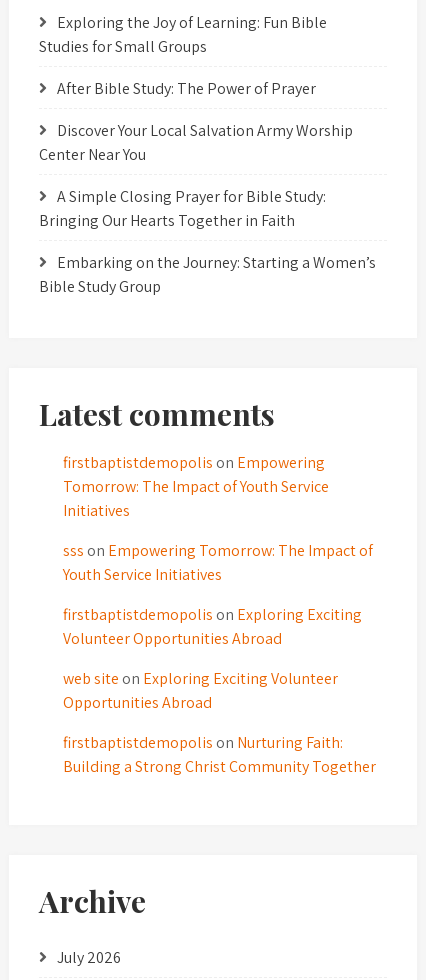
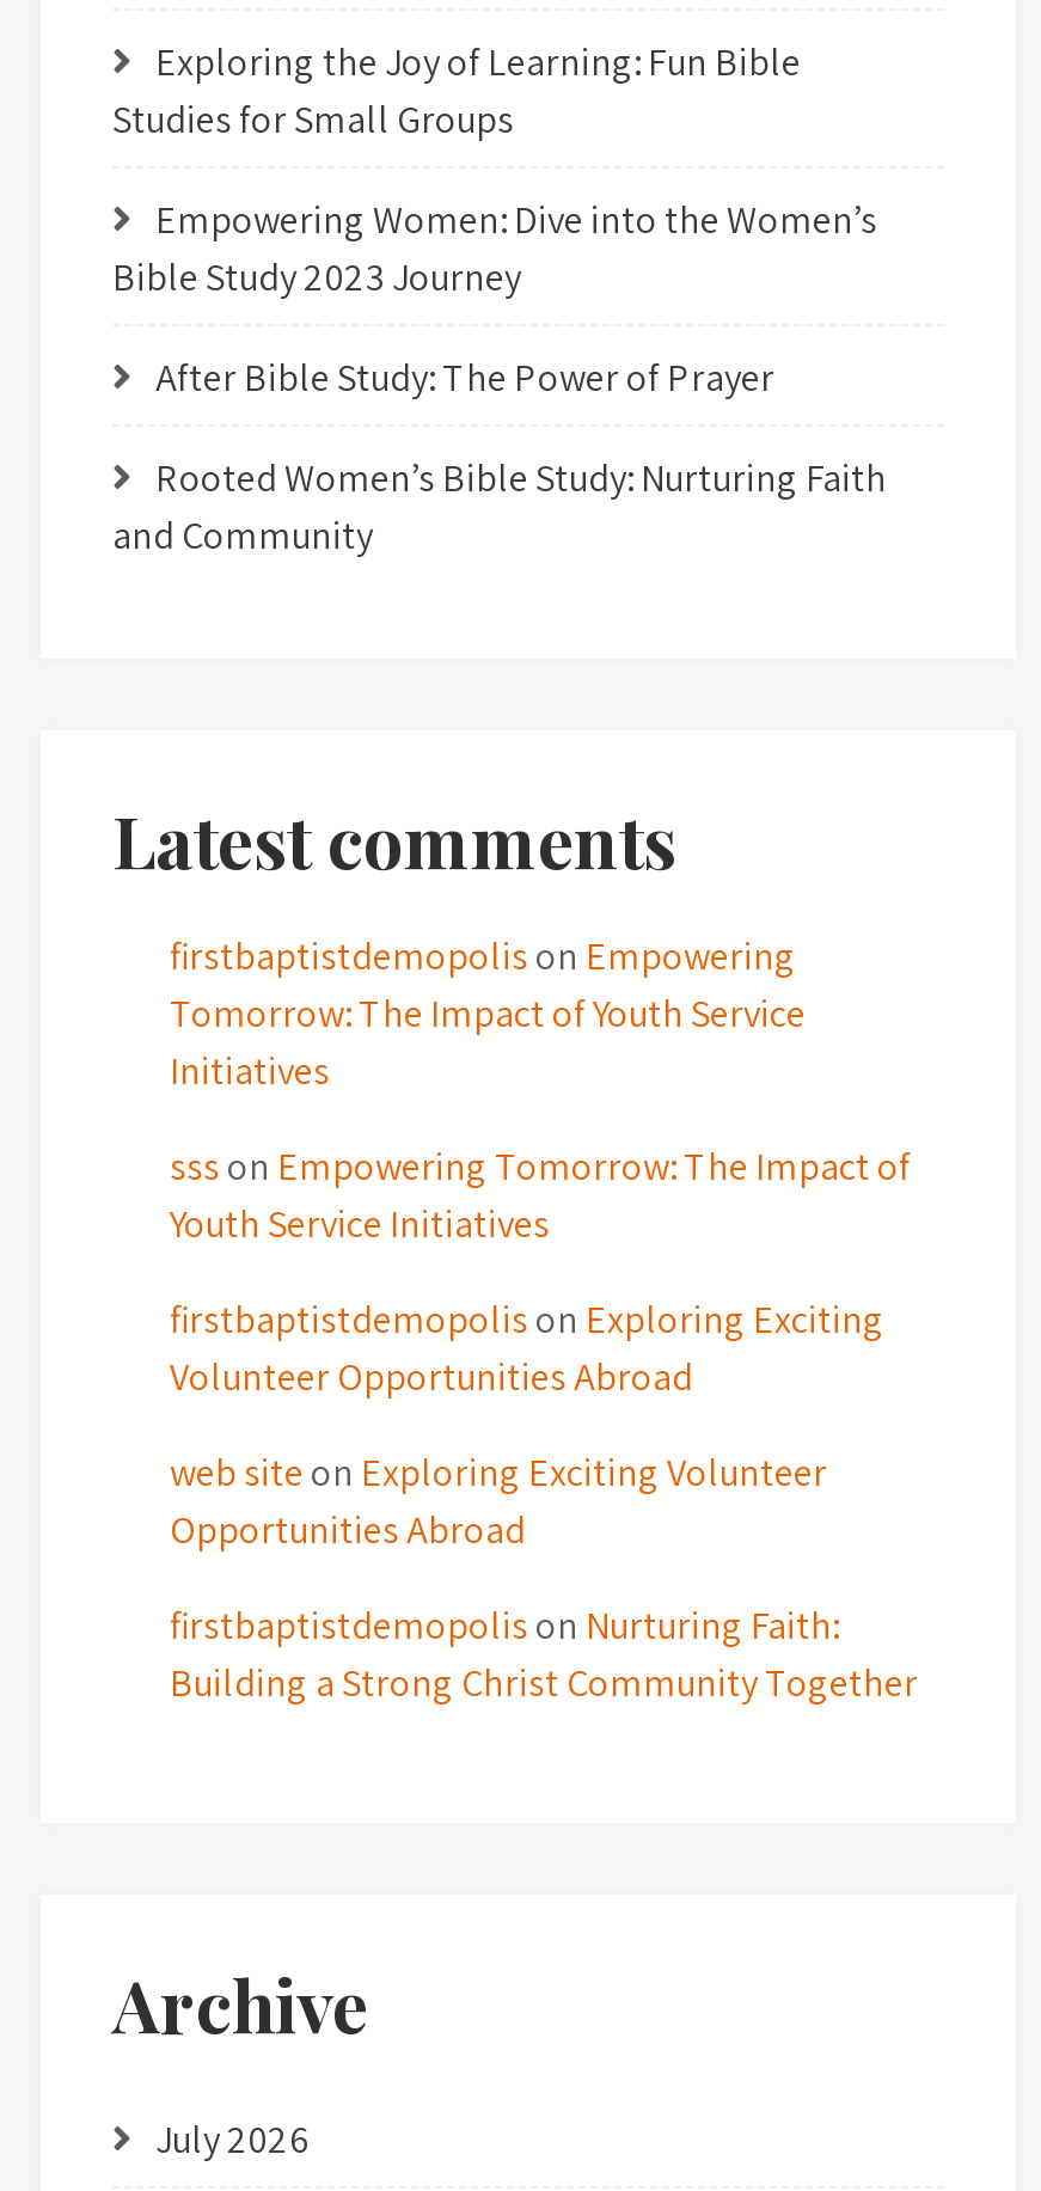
+ Empowering Women: Dive into the Women’s
+ Bible Study 2023 Journey

moved down: After Bible Study: The Power of Prayer

- Discover Your Local Salvation Army Worship
- Center Near You
- A Simple Closing Prayer for Bible Study:
- Bringing Our Hearts Together in Faith
- Embarking on the Journey: Starting a Women’s
- Bible Study Group
+ Rooted Women’s Bible Study: Nurturing Faith
+ and Community
